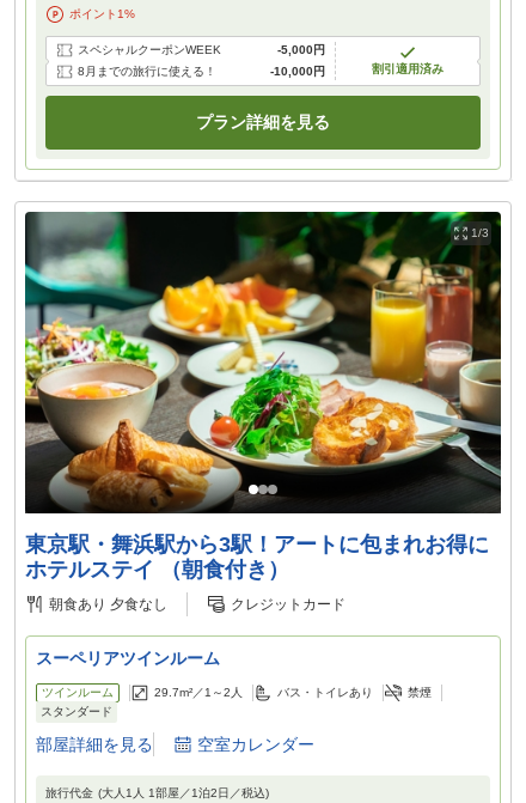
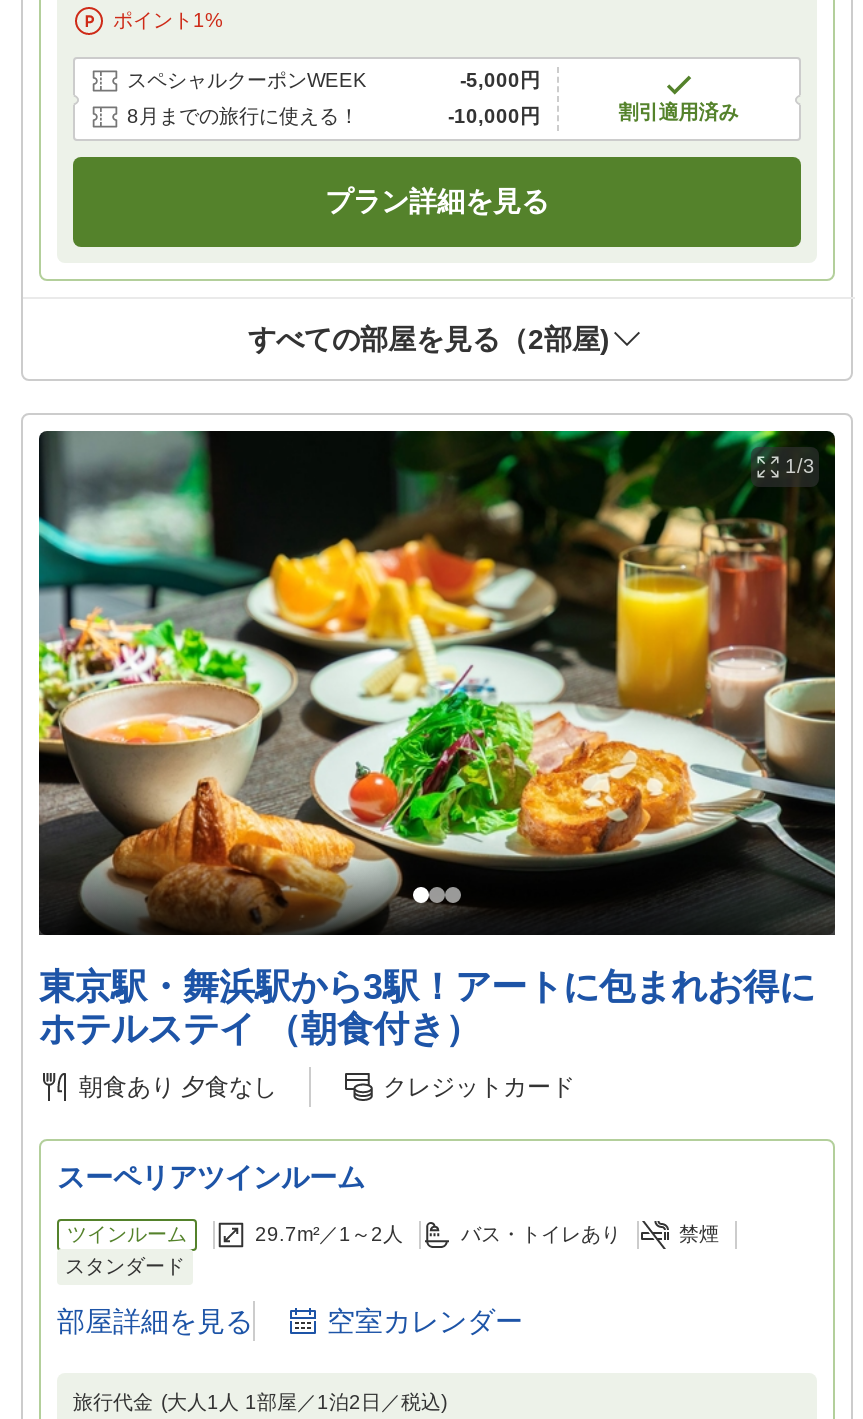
+ すべての部屋を見る（2部屋)
